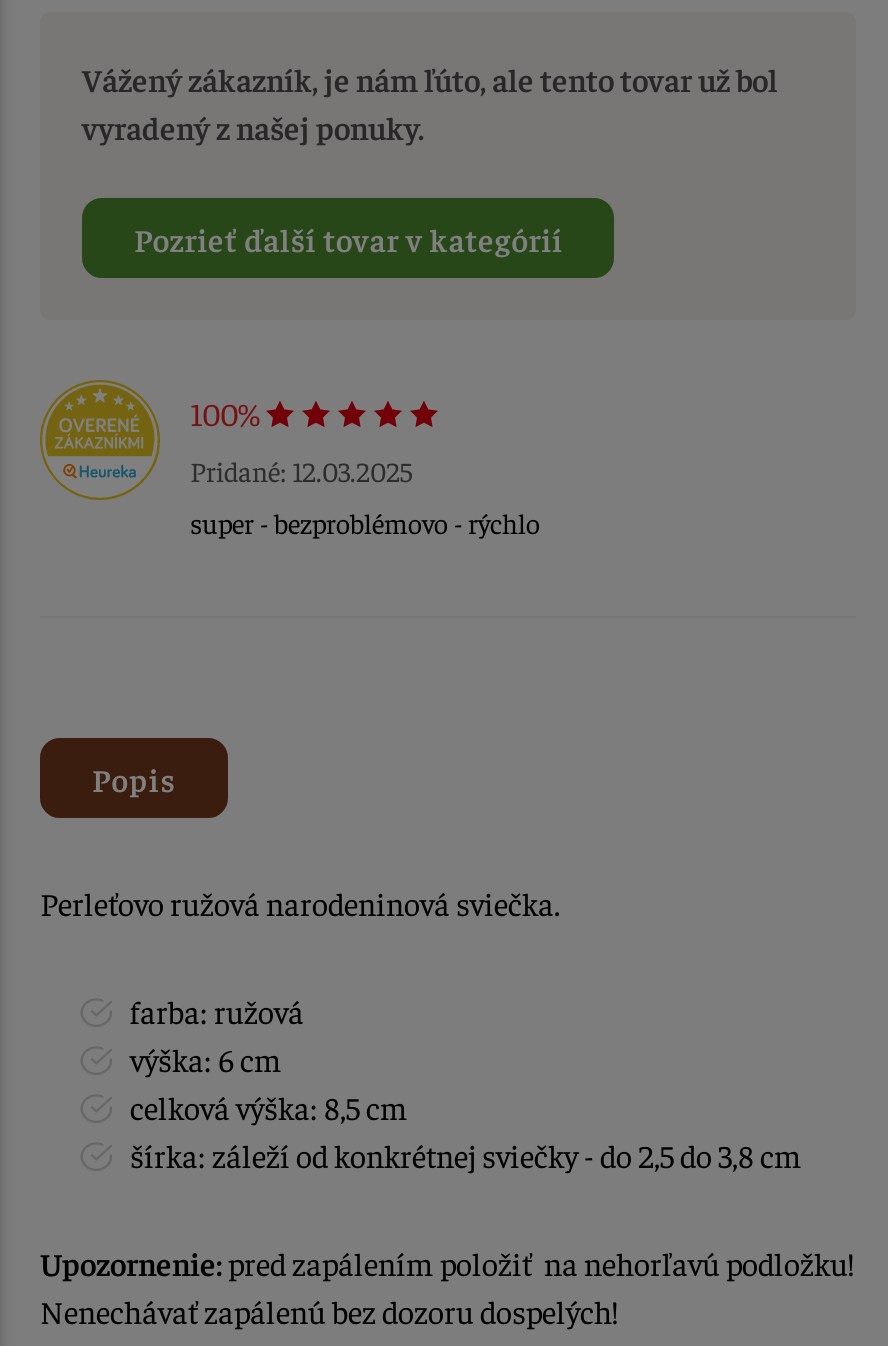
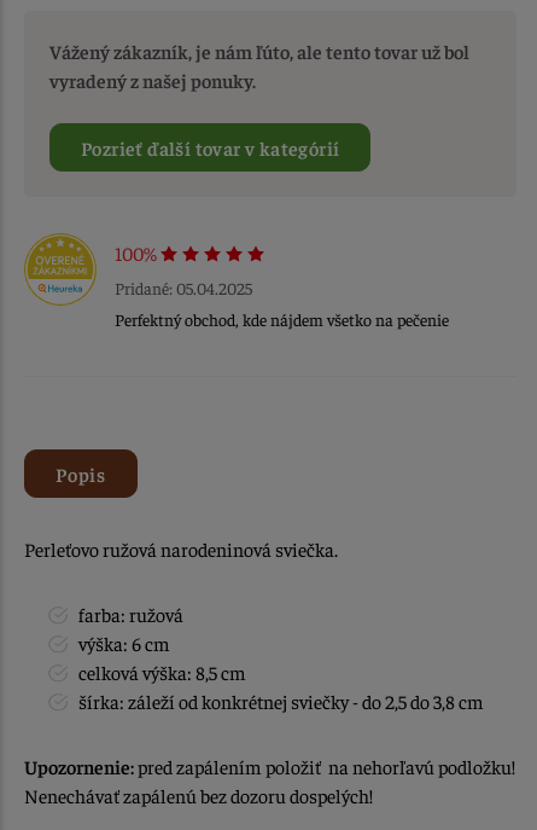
- Pridané: 12.03.2025
- super - bezproblémovo - rýchlo
+ Pridané: 05.04.2025
+ Perfektný obchod, kde nájdem všetko na pečenie
